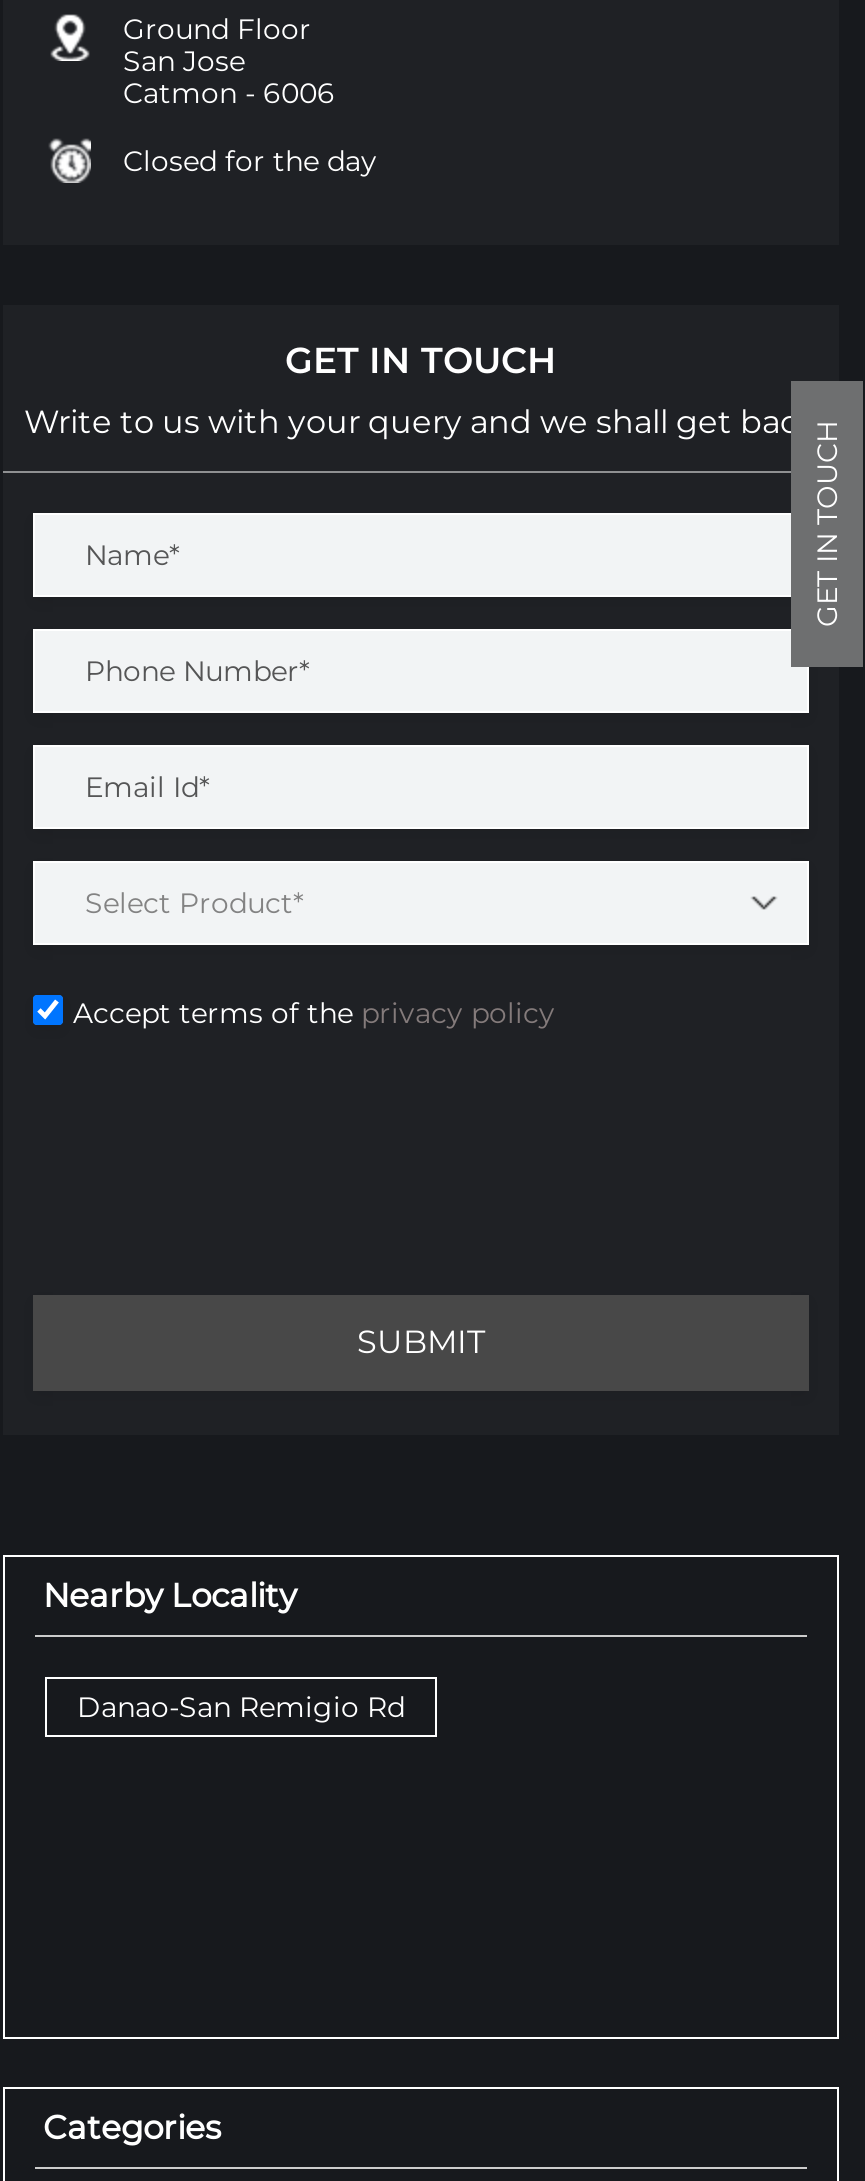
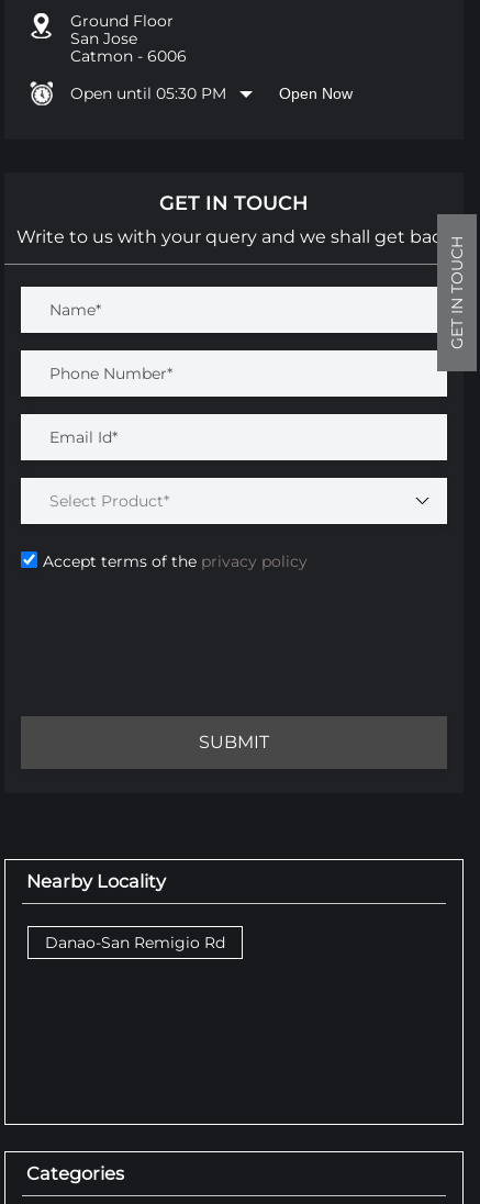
- Closed for the day
+ Open until 05:30 PM
+ Open Now
